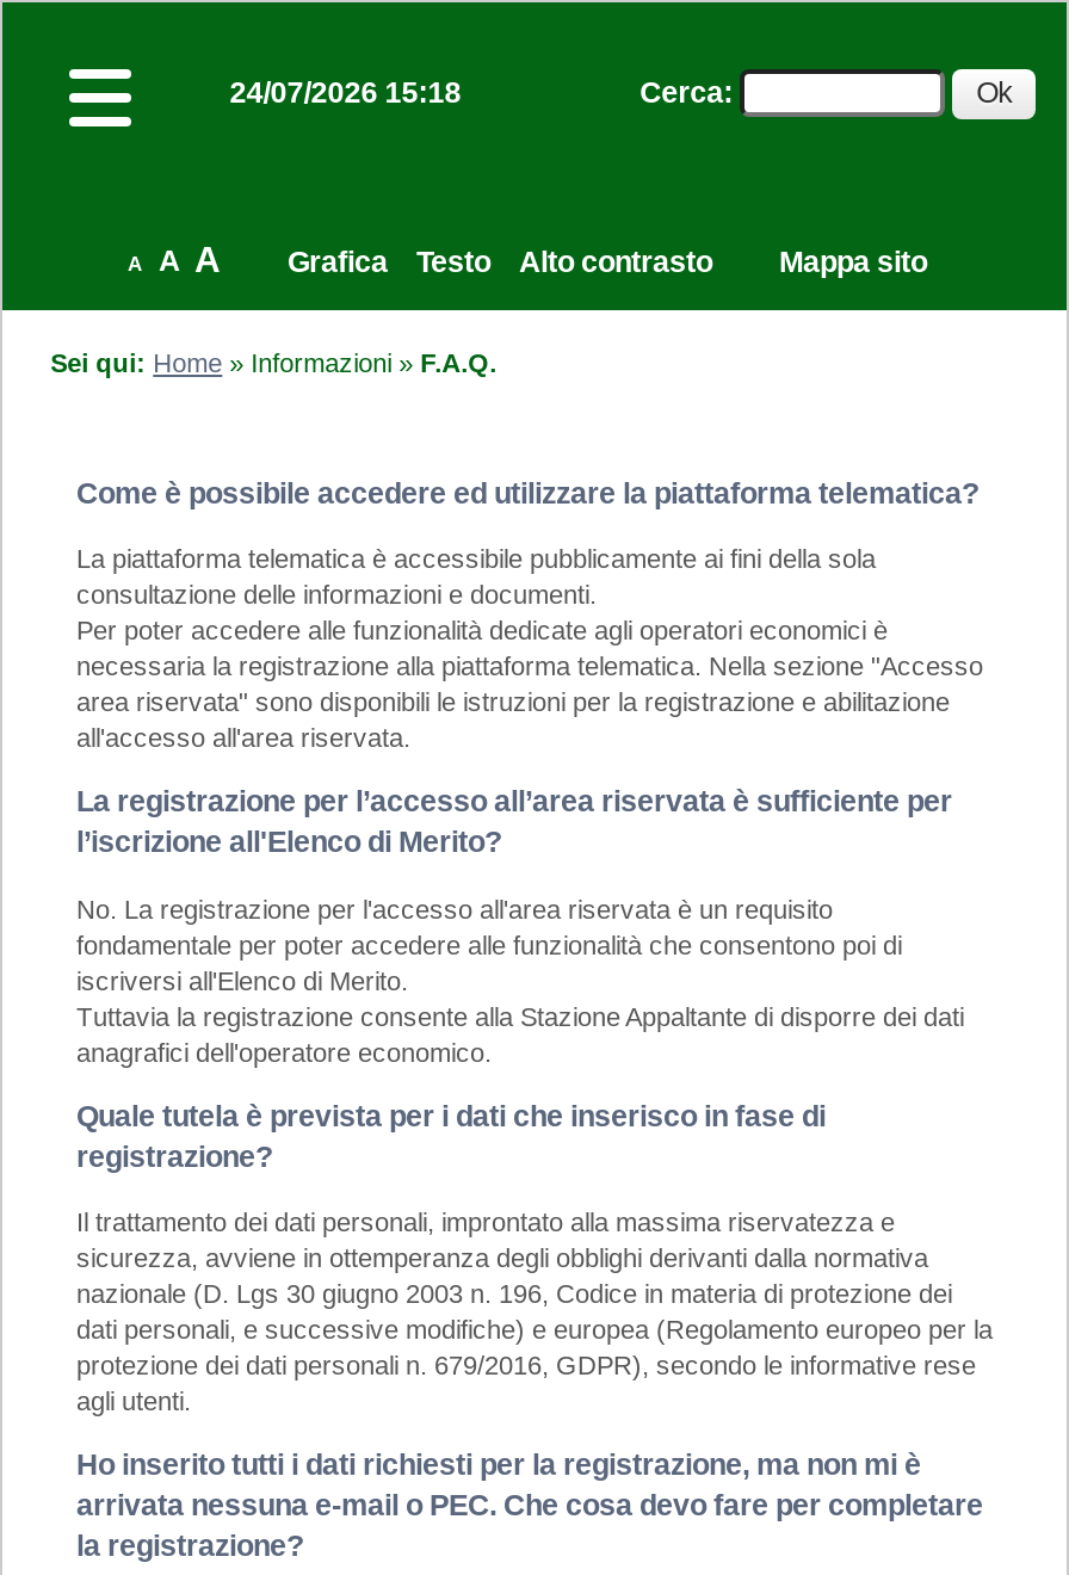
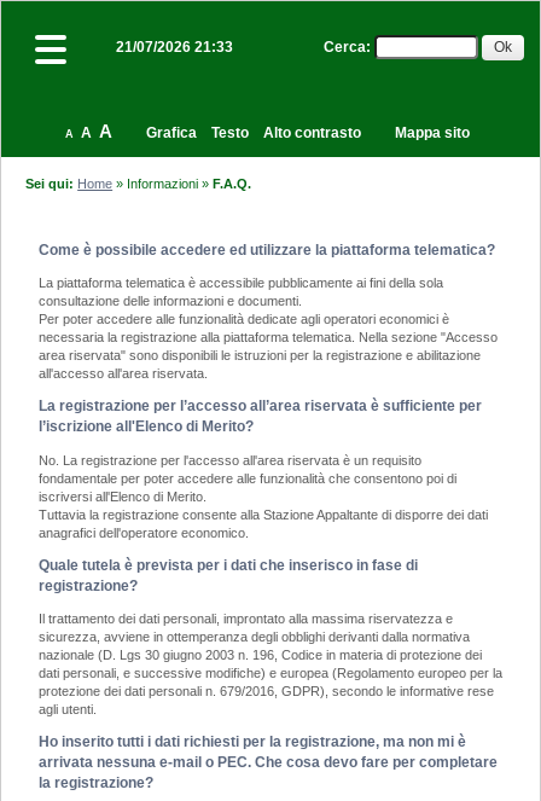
- 24/07/2026 15:18
+ 21/07/2026 21:33
